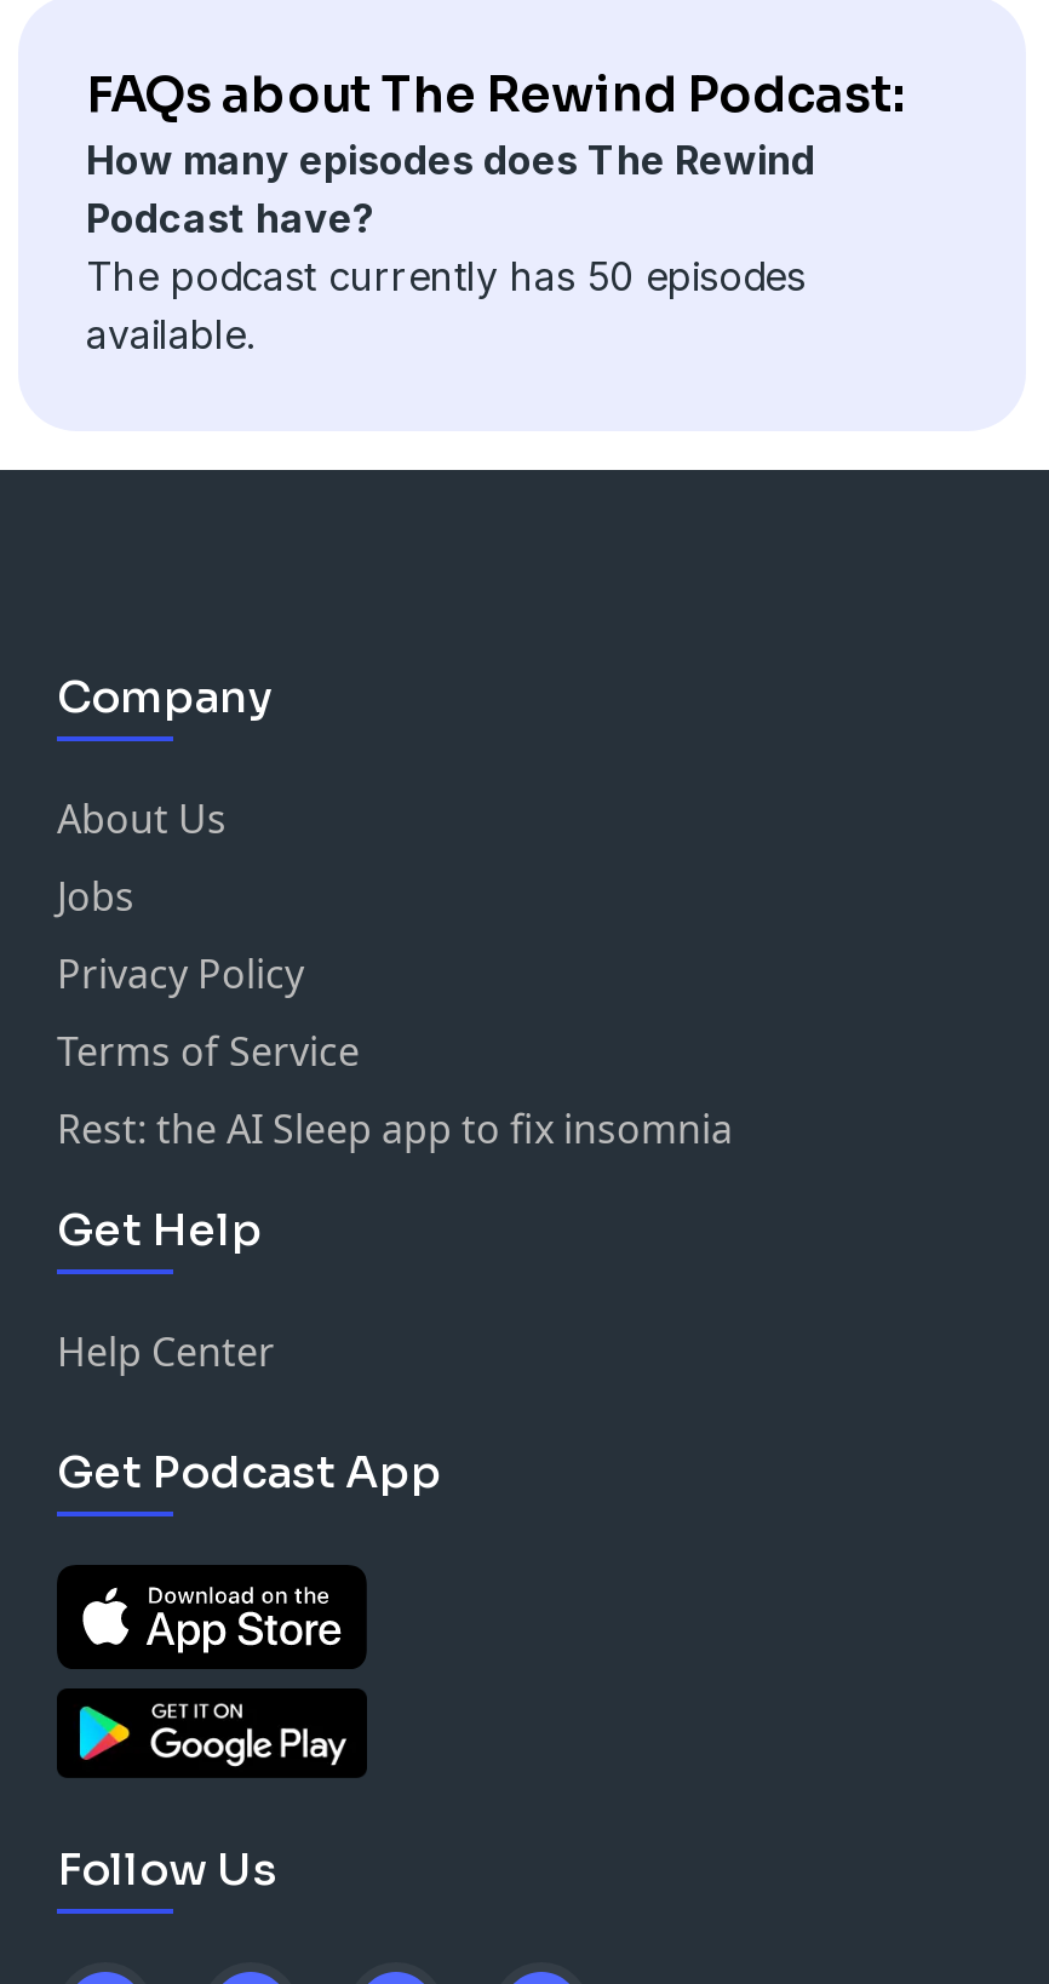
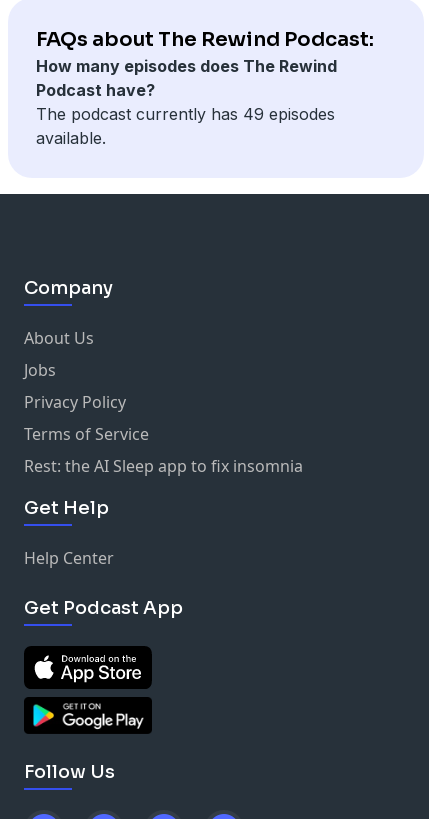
- The podcast currently has 50 episodes
+ The podcast currently has 49 episodes
